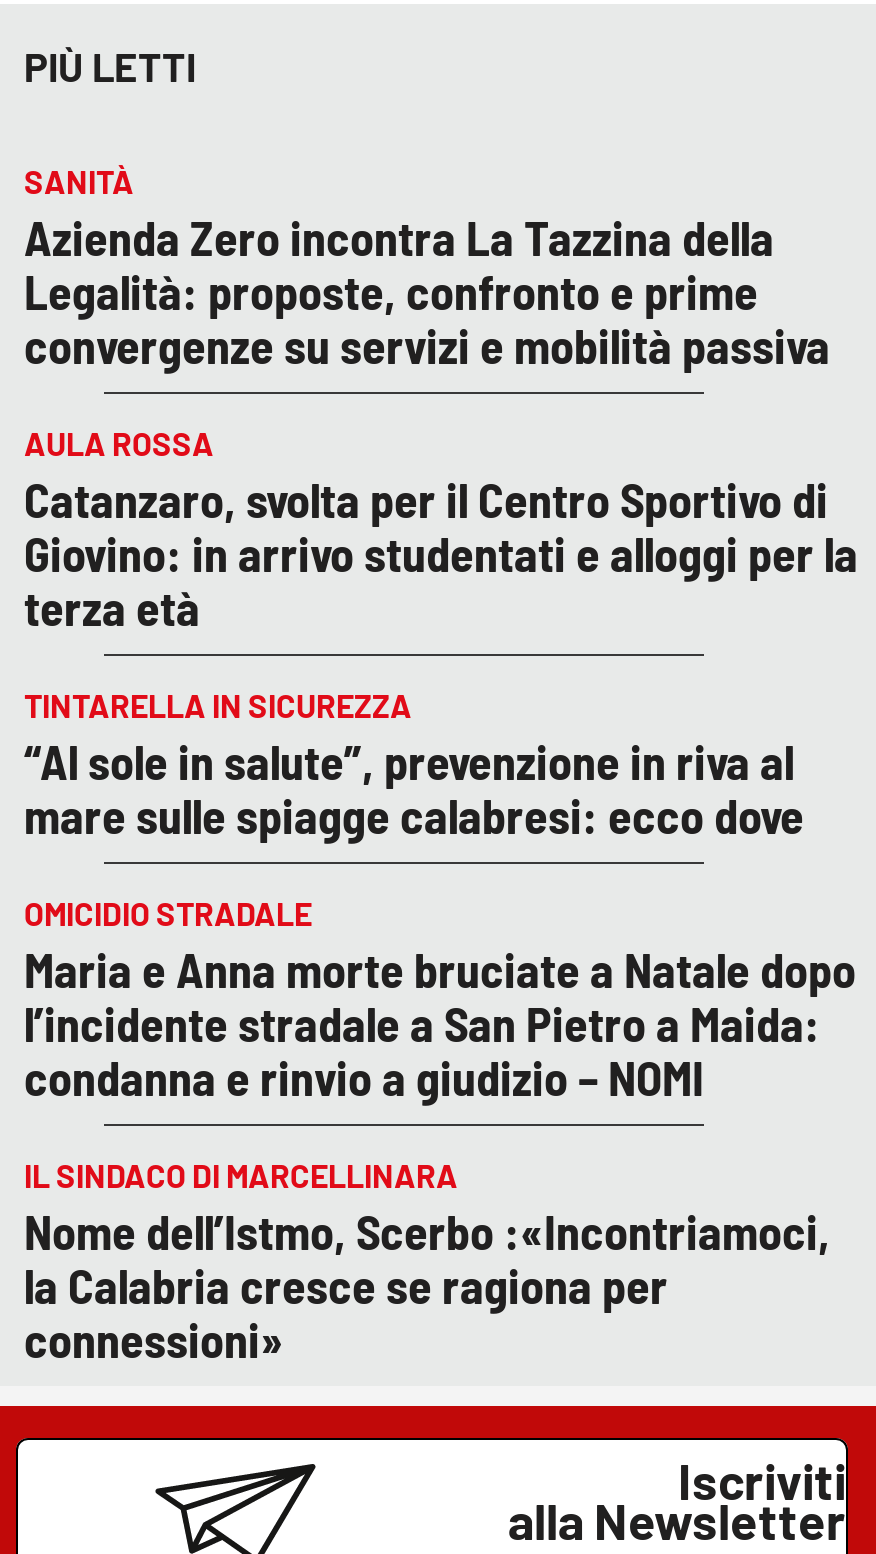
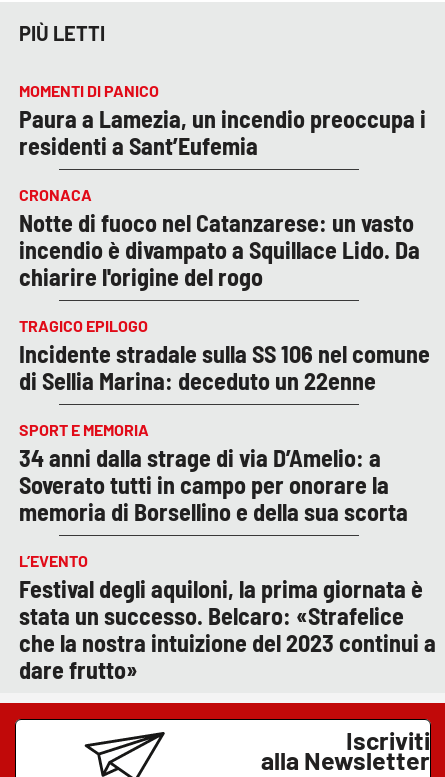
- SANITÀ
- Azienda Zero incontra La Tazzina della
- Legalità: proposte, confronto e prime
- convergenze su servizi e mobilità passiva
+ MOMENTI DI PANICO
+ Paura a Lamezia, un incendio preoccupa i
+ residenti a Sant’Eufemia

- AULA ROSSA
- Catanzaro, svolta per il Centro Sportivo di
- Giovino: in arrivo studentati e alloggi per la
- terza età
+ CRONACA
+ Notte di fuoco nel Catanzarese: un vasto
+ incendio è divampato a Squillace Lido. Da
+ chiarire l'origine del rogo

- TINTARELLA IN SICUREZZA
- “Al sole in salute”, prevenzione in riva al
- mare sulle spiagge calabresi: ecco dove
+ TRAGICO EPILOGO
+ Incidente stradale sulla SS 106 nel comune
+ di Sellia Marina: deceduto un 22enne

- OMICIDIO STRADALE
- Maria e Anna morte bruciate a Natale dopo
- l’incidente stradale a San Pietro a Maida:
- condanna e rinvio a giudizio – NOMI
+ SPORT E MEMORIA
+ 34 anni dalla strage di via D’Amelio: a
+ Soverato tutti in campo per onorare la
+ memoria di Borsellino e della sua scorta

- IL SINDACO DI MARCELLINARA
- Nome dell’Istmo, Scerbo :«Incontriamoci,
- la Calabria cresce se ragiona per
- connessioni»
+ L’EVENTO
+ Festival degli aquiloni, la prima giornata è
+ stata un successo. Belcaro: «Strafelice
+ che la nostra intuizione del 2023 continui a
+ dare frutto»
